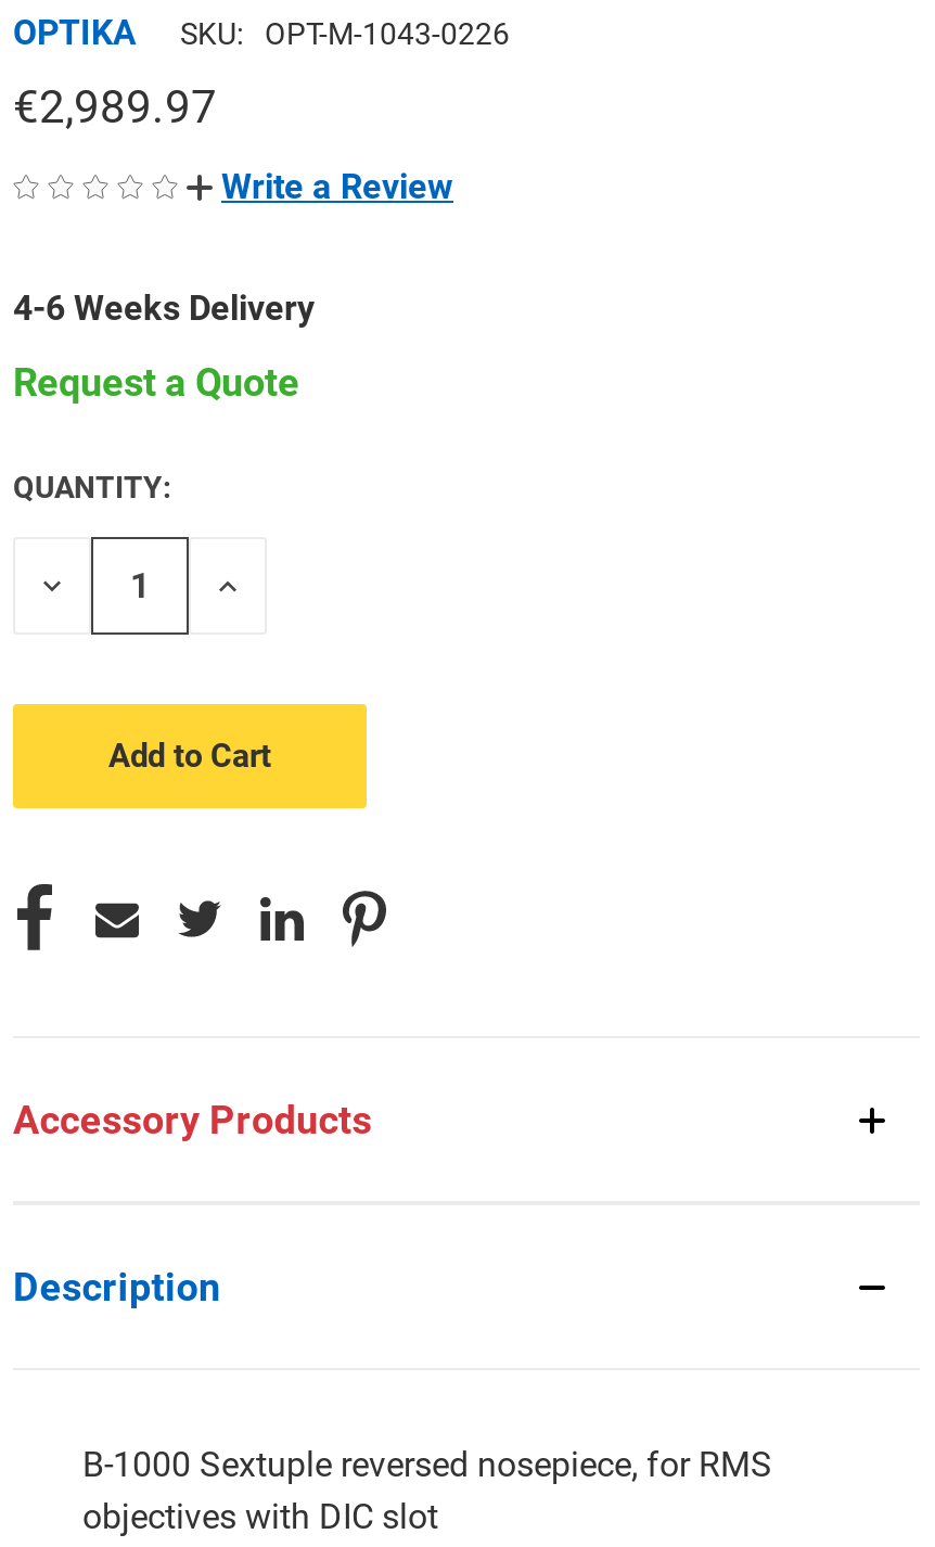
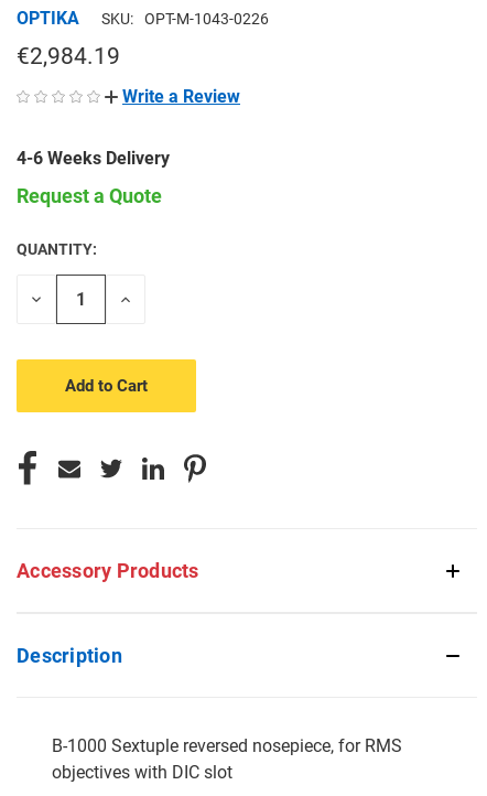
- €2,989.97
+ €2,984.19
